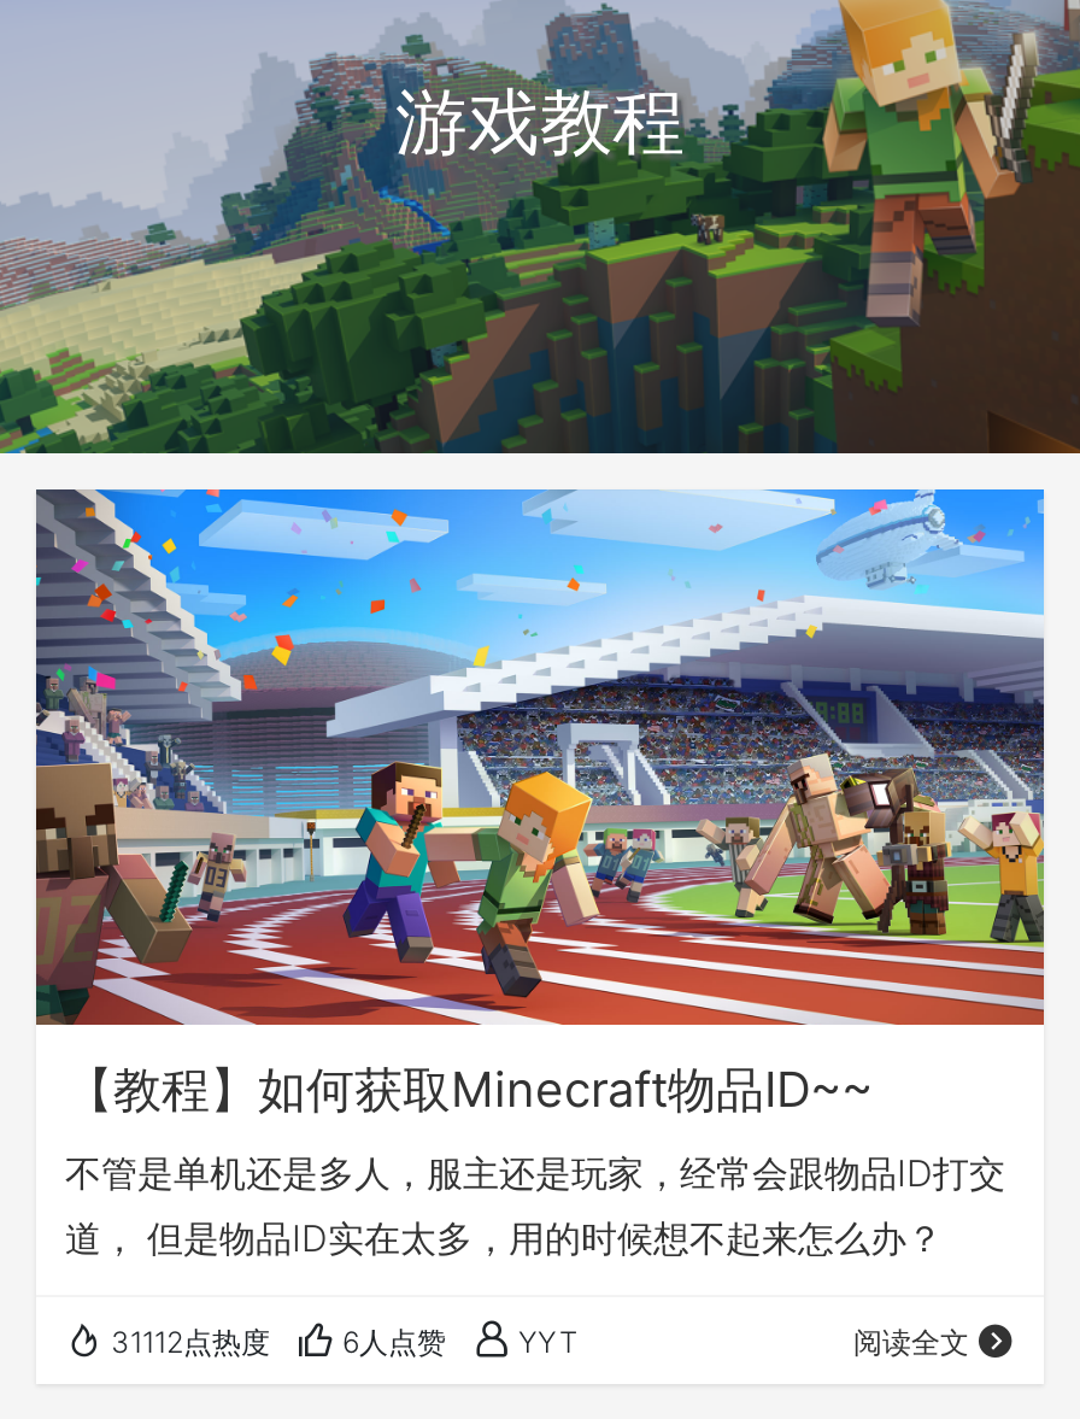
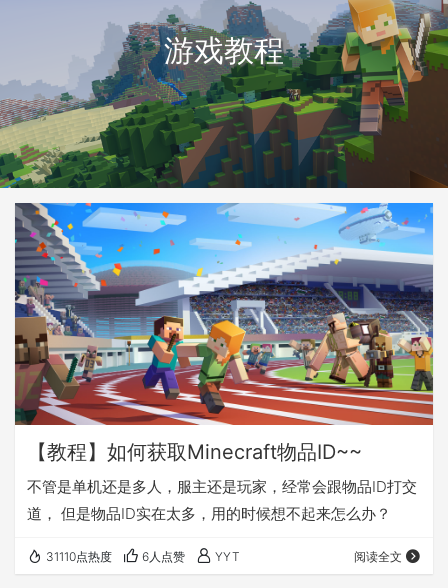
- 31112点热度 6人点赞 YYT
+ 31110点热度 6人点赞 YYT
